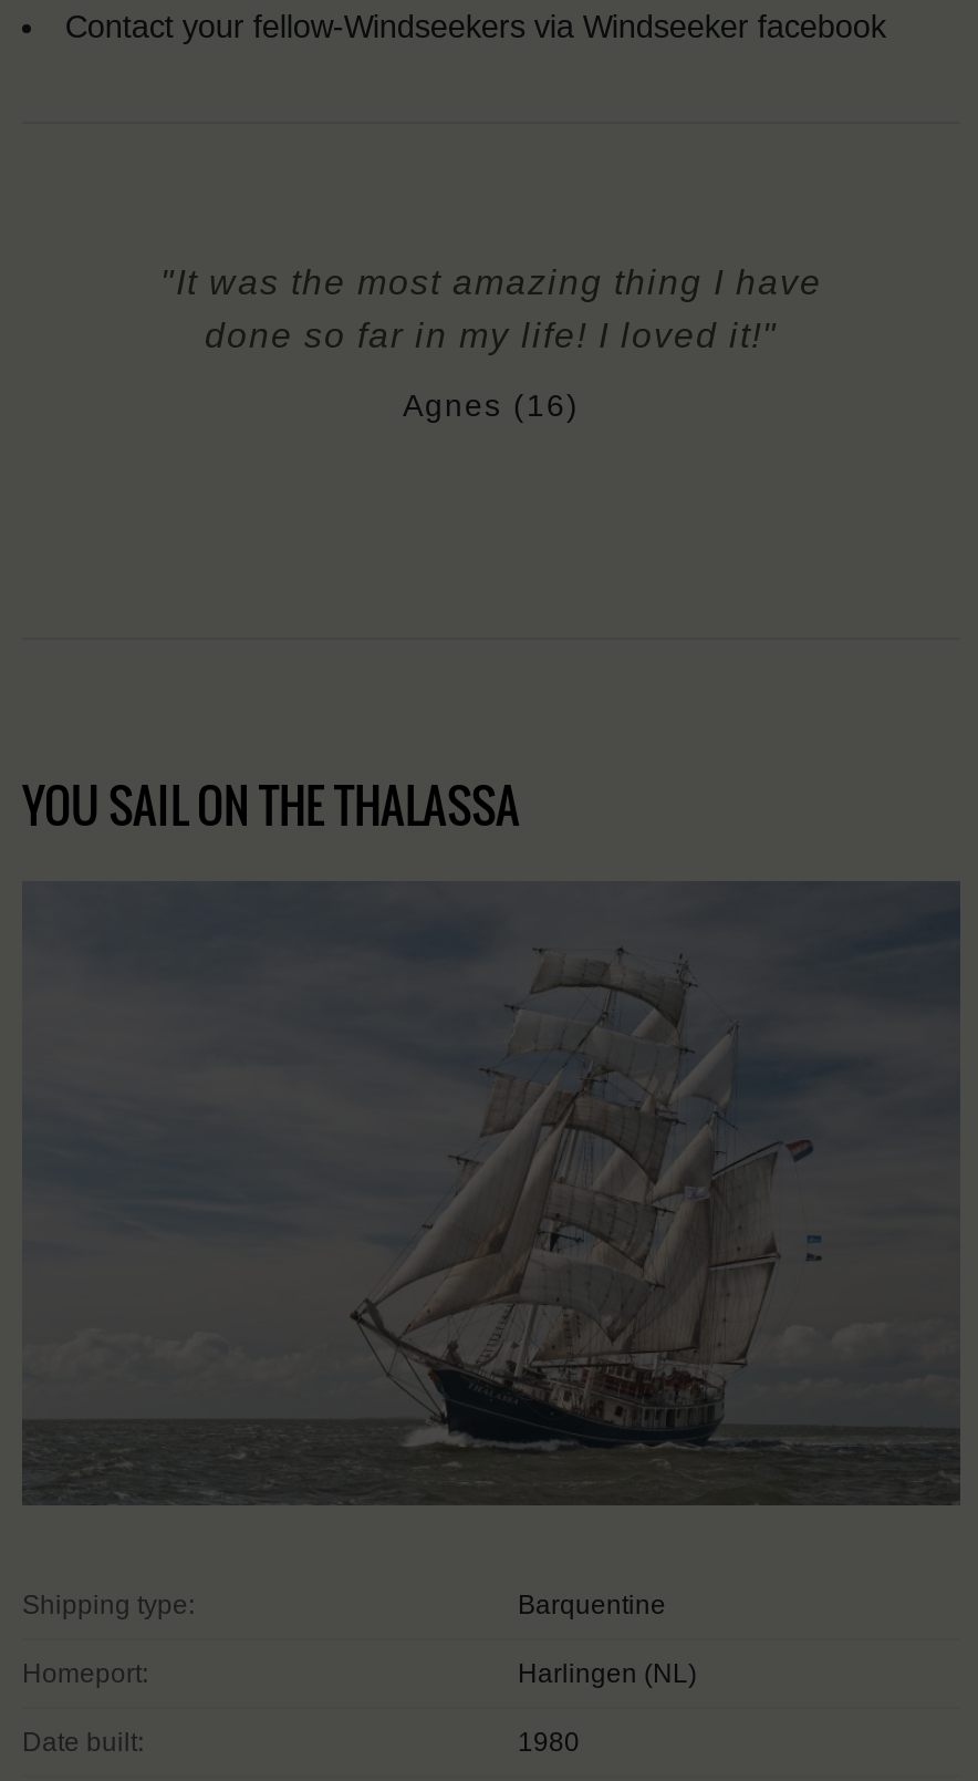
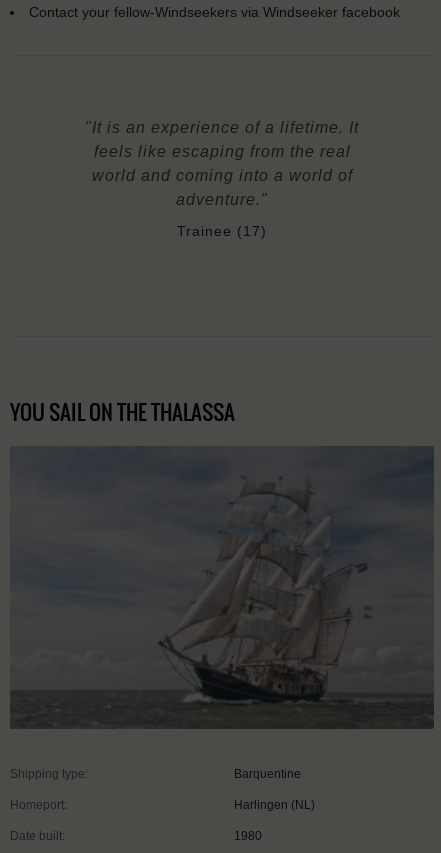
- "It was the most amazing thing I have
- done so far in my life! I loved it!"
+ "It is an experience of a lifetime. It
+ feels like escaping from the real
+ world and coming into a world of
+ adventure."

- Agnes (16)
+ Trainee (17)
